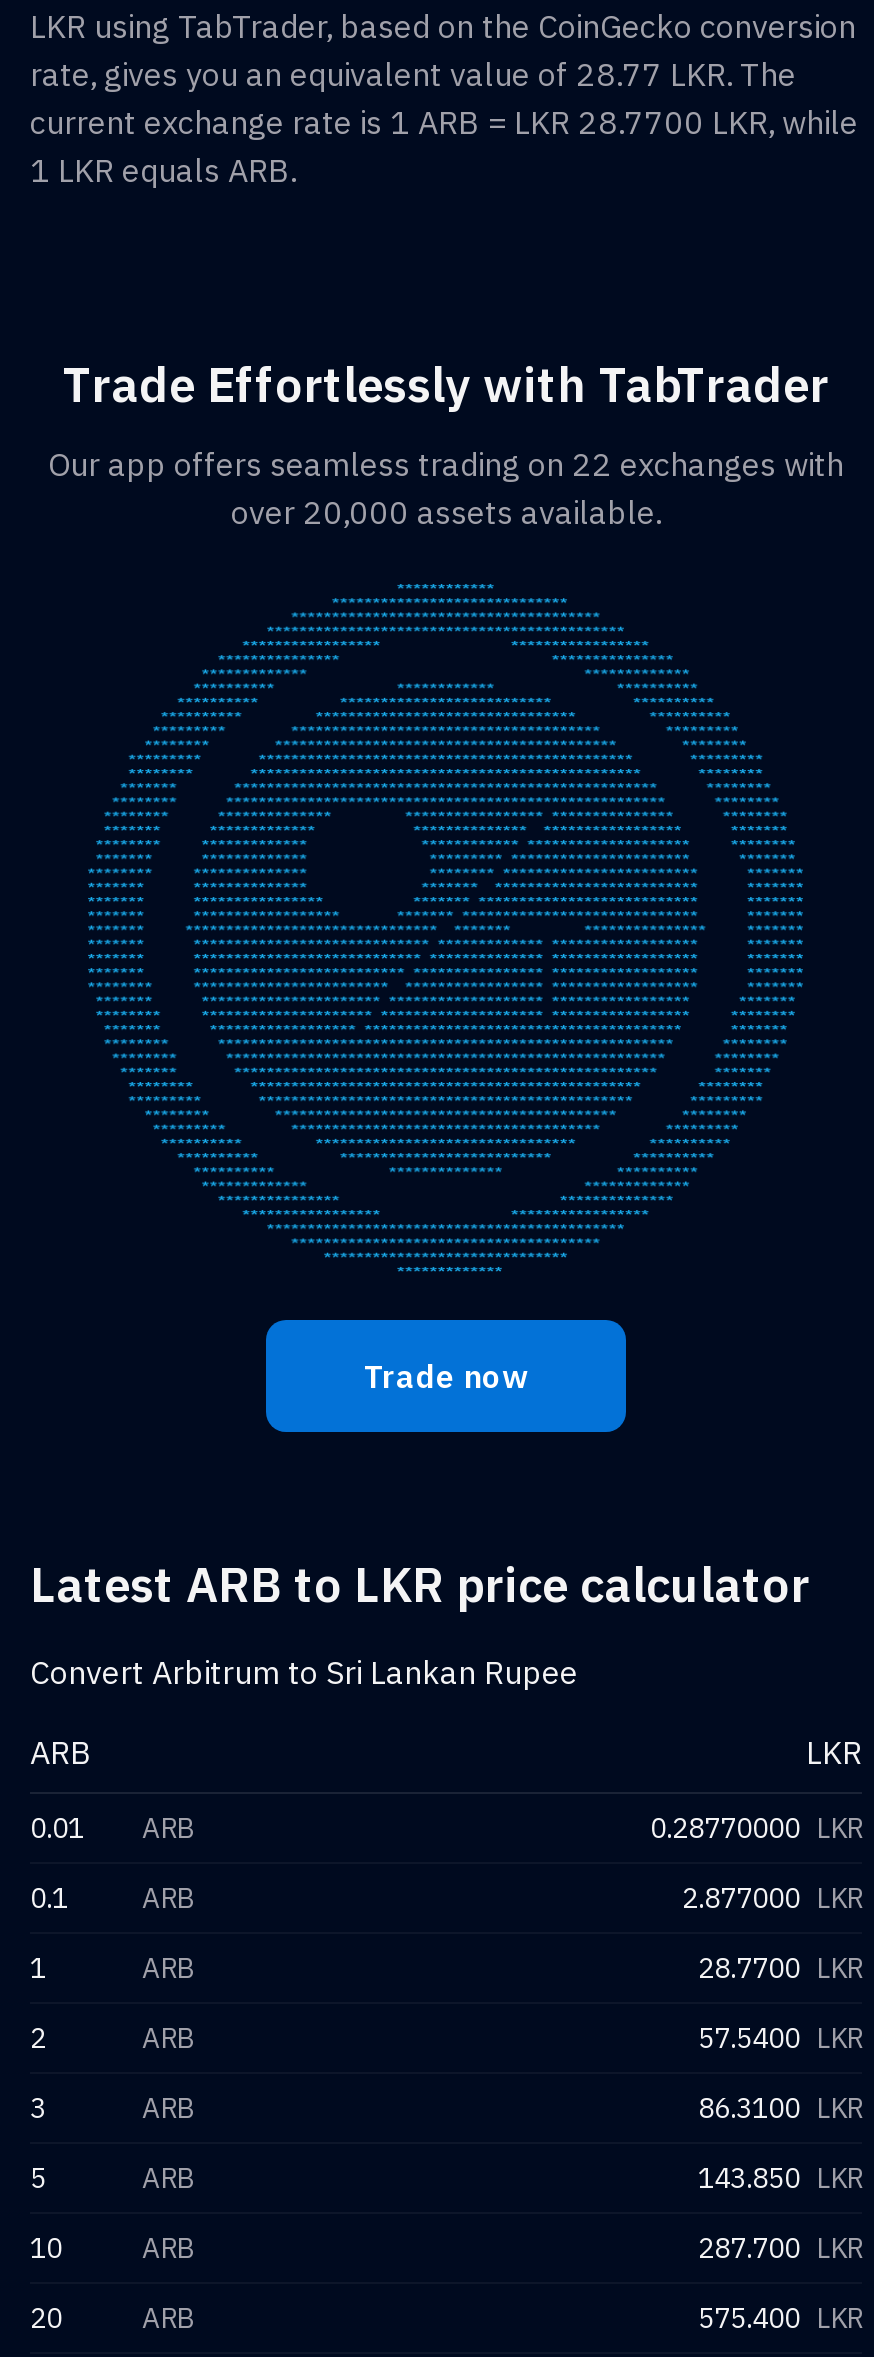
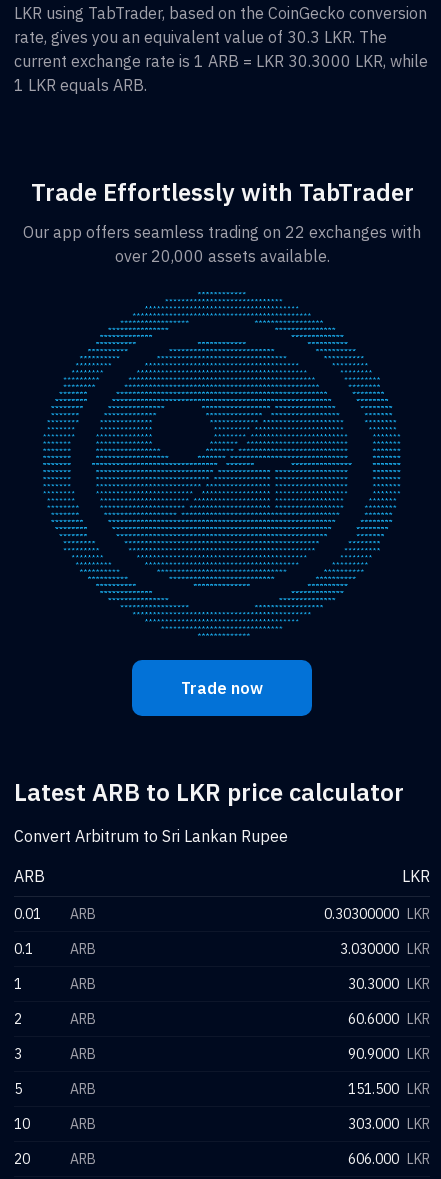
- rate, gives you an equivalent value of 28.77 LKR. The
+ rate, gives you an equivalent value of 30.3 LKR. The

- current exchange rate is 1 ARB = LKR 28.7700 LKR, while
+ current exchange rate is 1 ARB = LKR 30.3000 LKR, while

- 0.28770000 LKR
+ 0.30300000 LKR

- 2.877000 LKR
+ 3.030000 LKR

- 28.7700 LKR
+ 30.3000 LKR

- 57.5400 LKR
+ 60.6000 LKR

- 86.3100 LKR
+ 90.9000 LKR

- 143.850 LKR
+ 151.500 LKR

- 287.700 LKR
+ 303.000 LKR

- 575.400 LKR
+ 606.000 LKR
